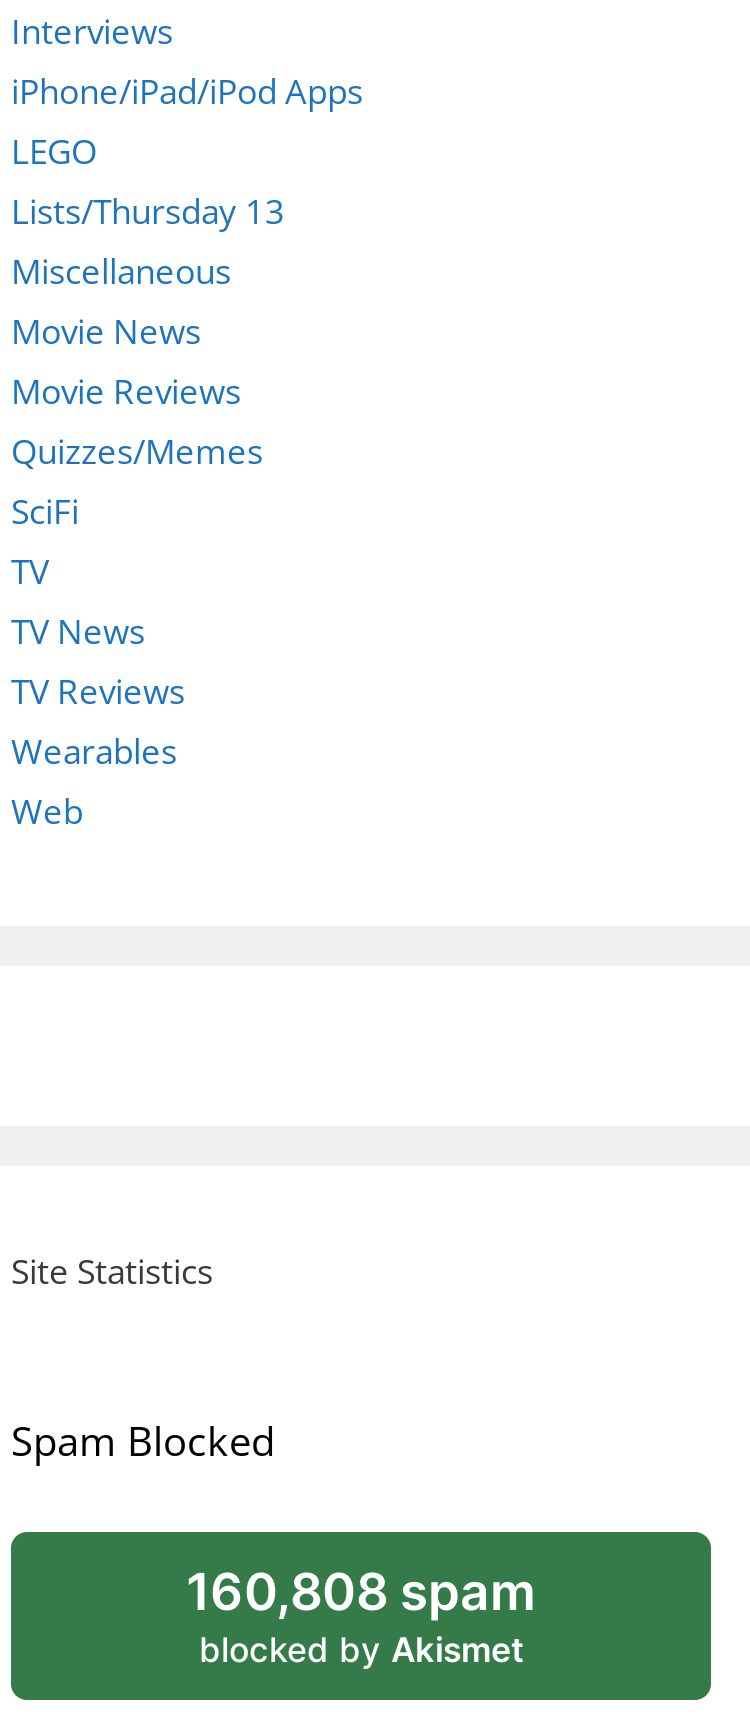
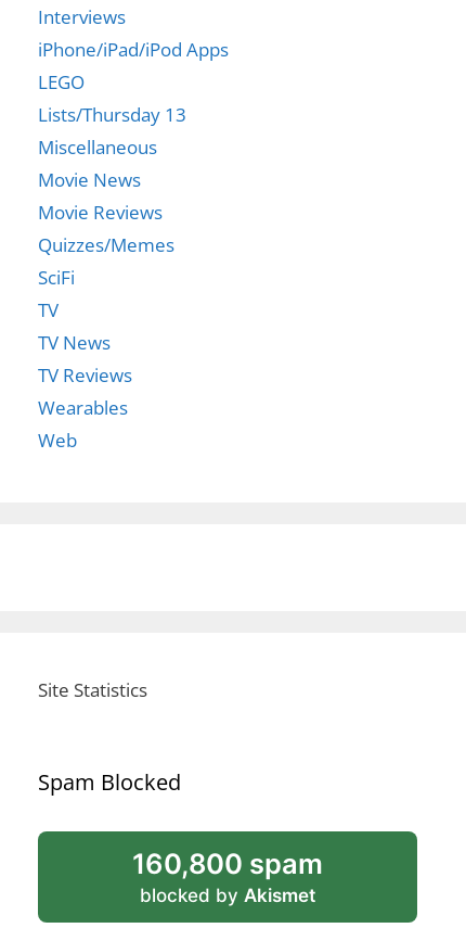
- 160,808 spam
+ 160,800 spam
